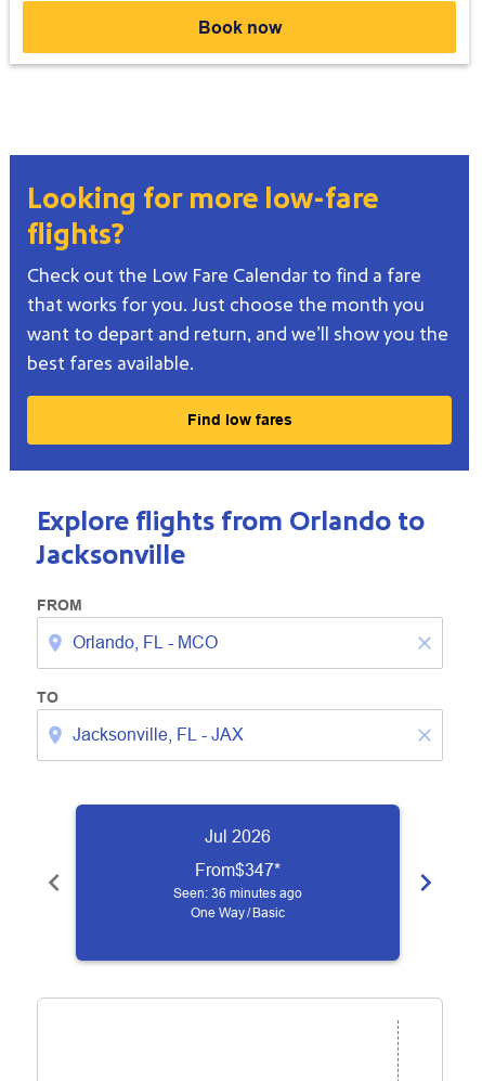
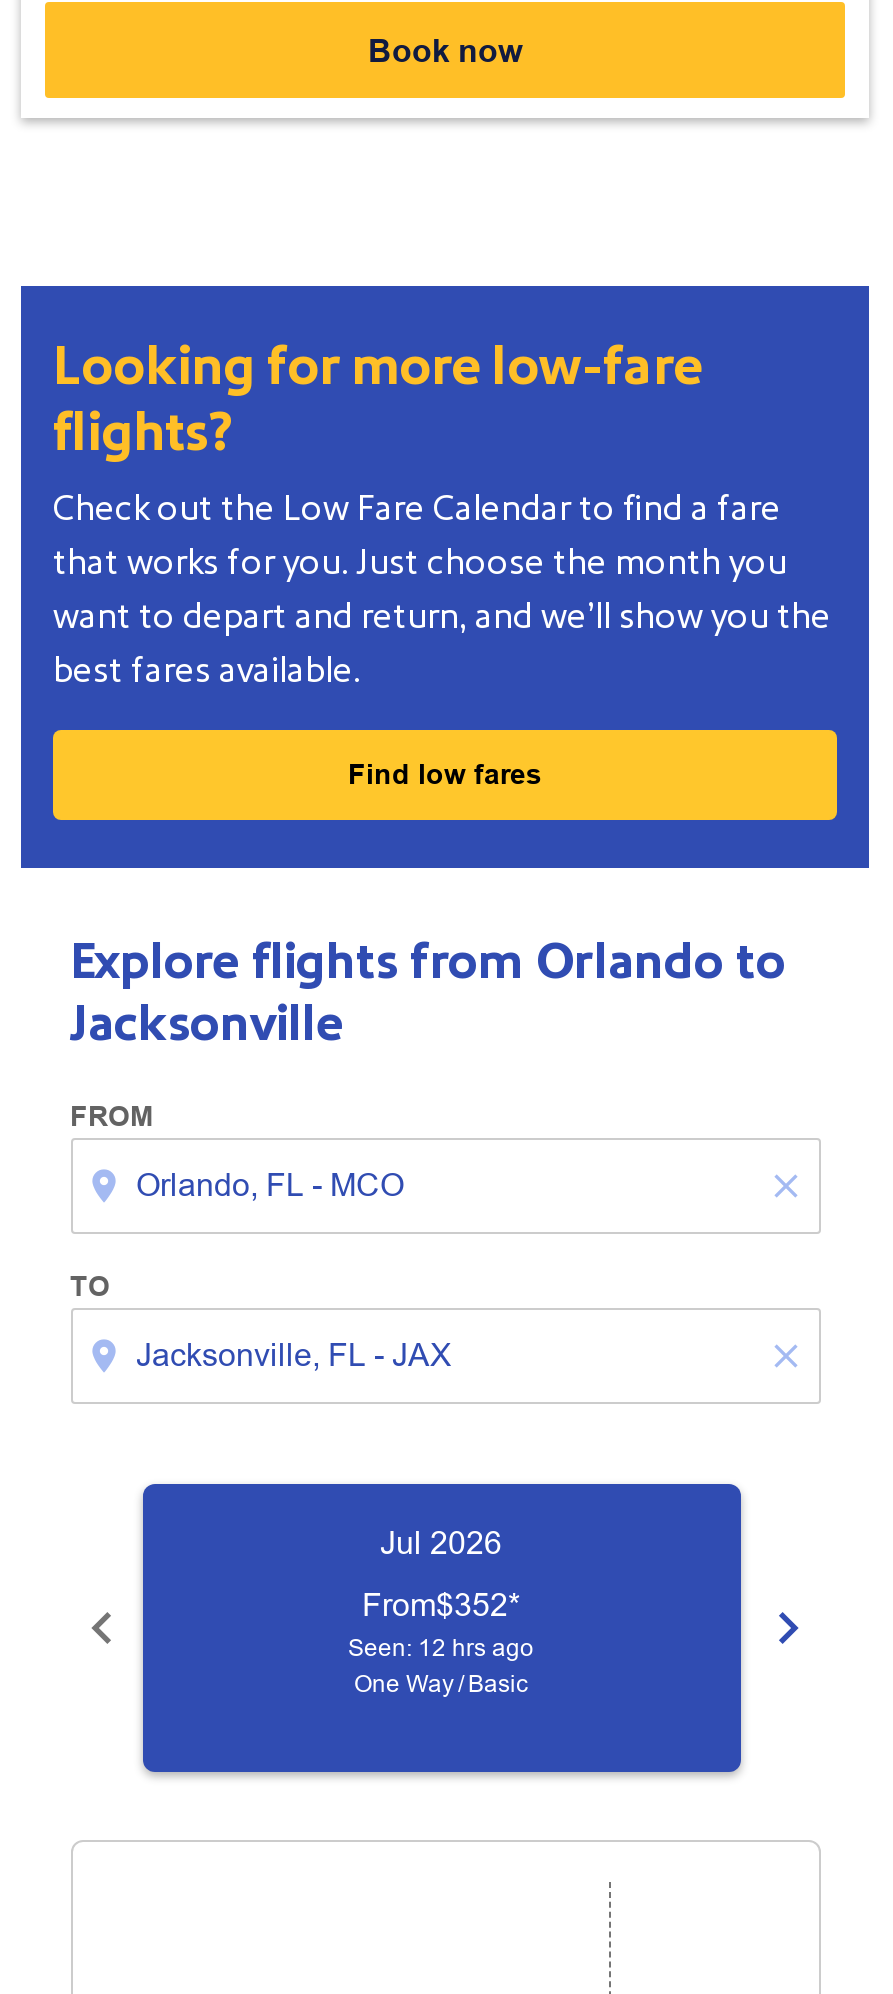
- From$347*
+ From$352*

- Seen: 36 minutes ago
+ Seen: 12 hrs ago
